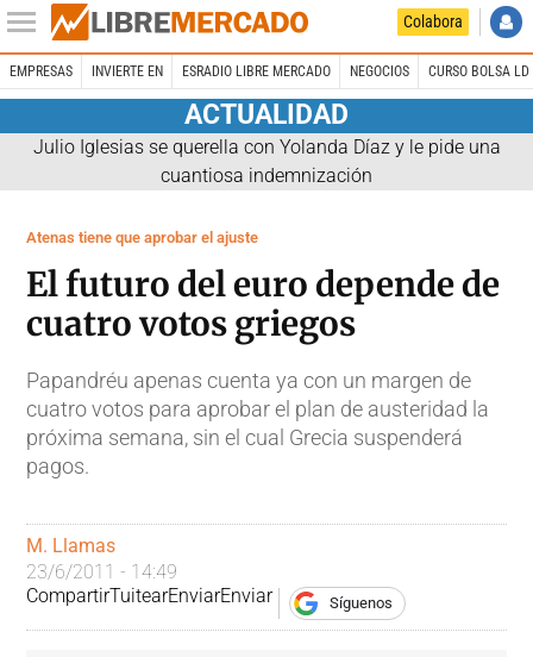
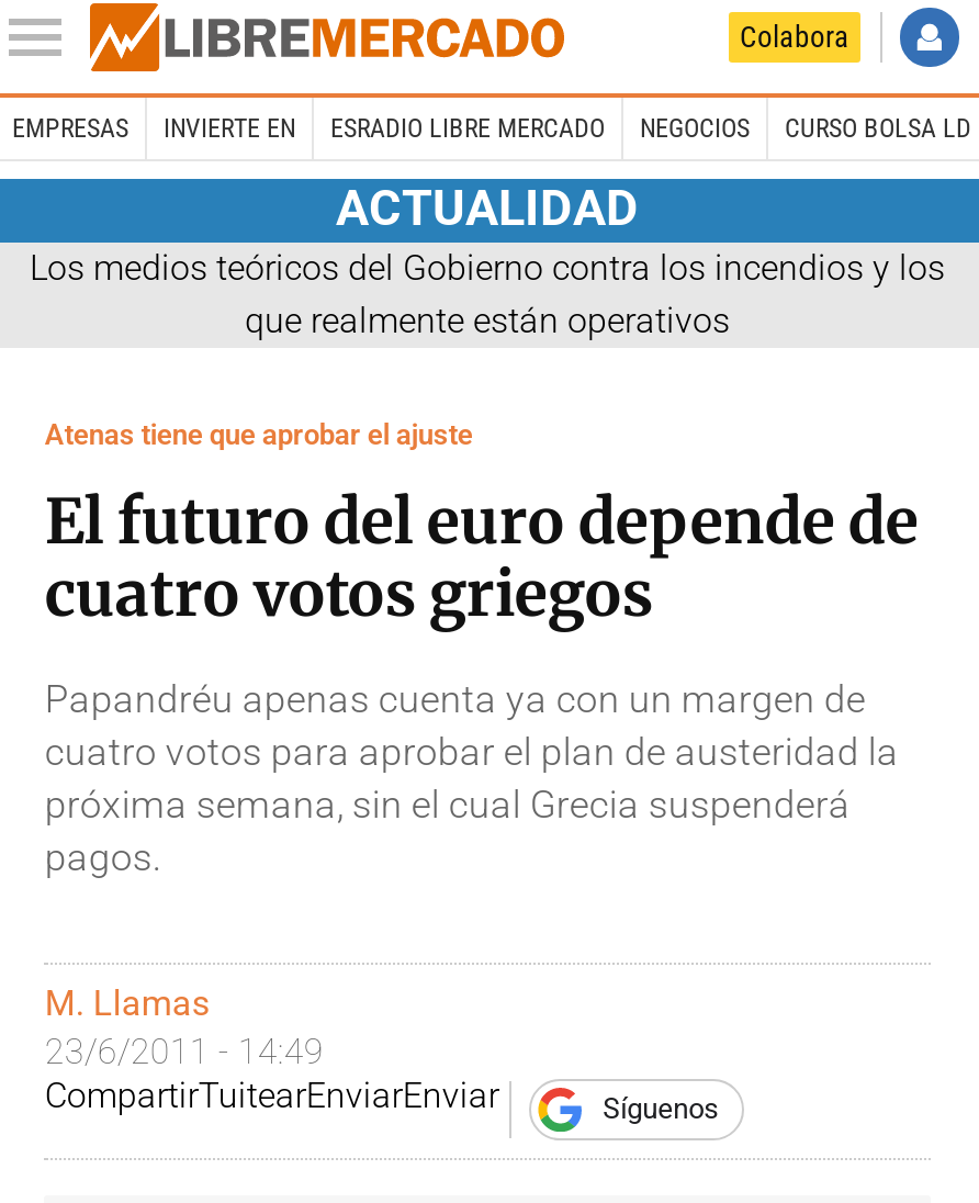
- Julio Iglesias se querella con Yolanda Díaz y le pide una
- cuantiosa indemnización
+ Los medios teóricos del Gobierno contra los incendios y los
+ que realmente están operativos
